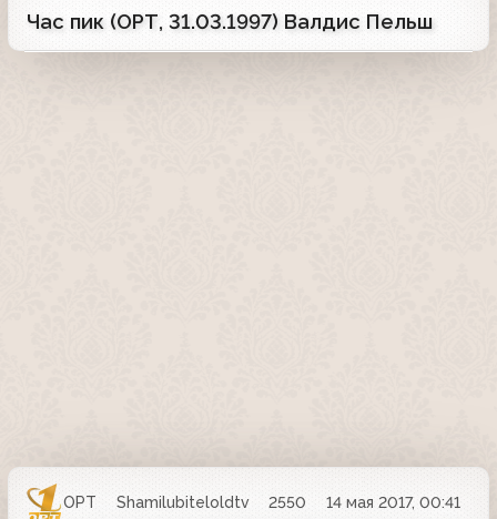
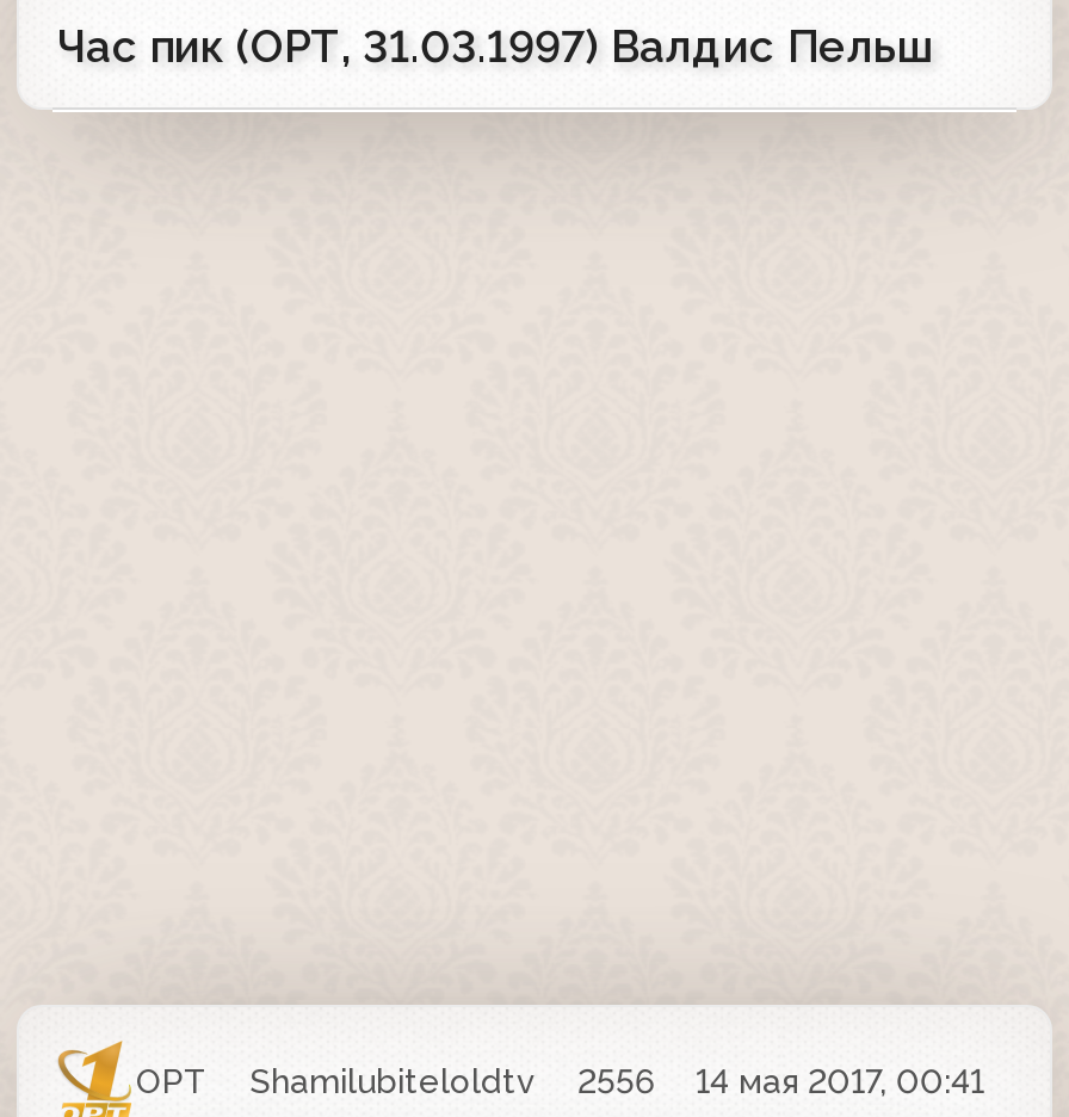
- ОРТ Shamilubiteloldtv 2550 14 мая 2017, 00:41
+ ОРТ Shamilubiteloldtv 2556 14 мая 2017, 00:41
